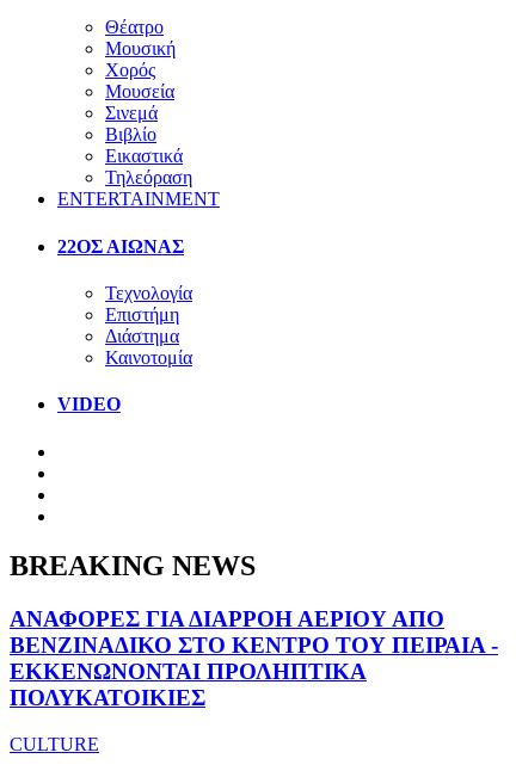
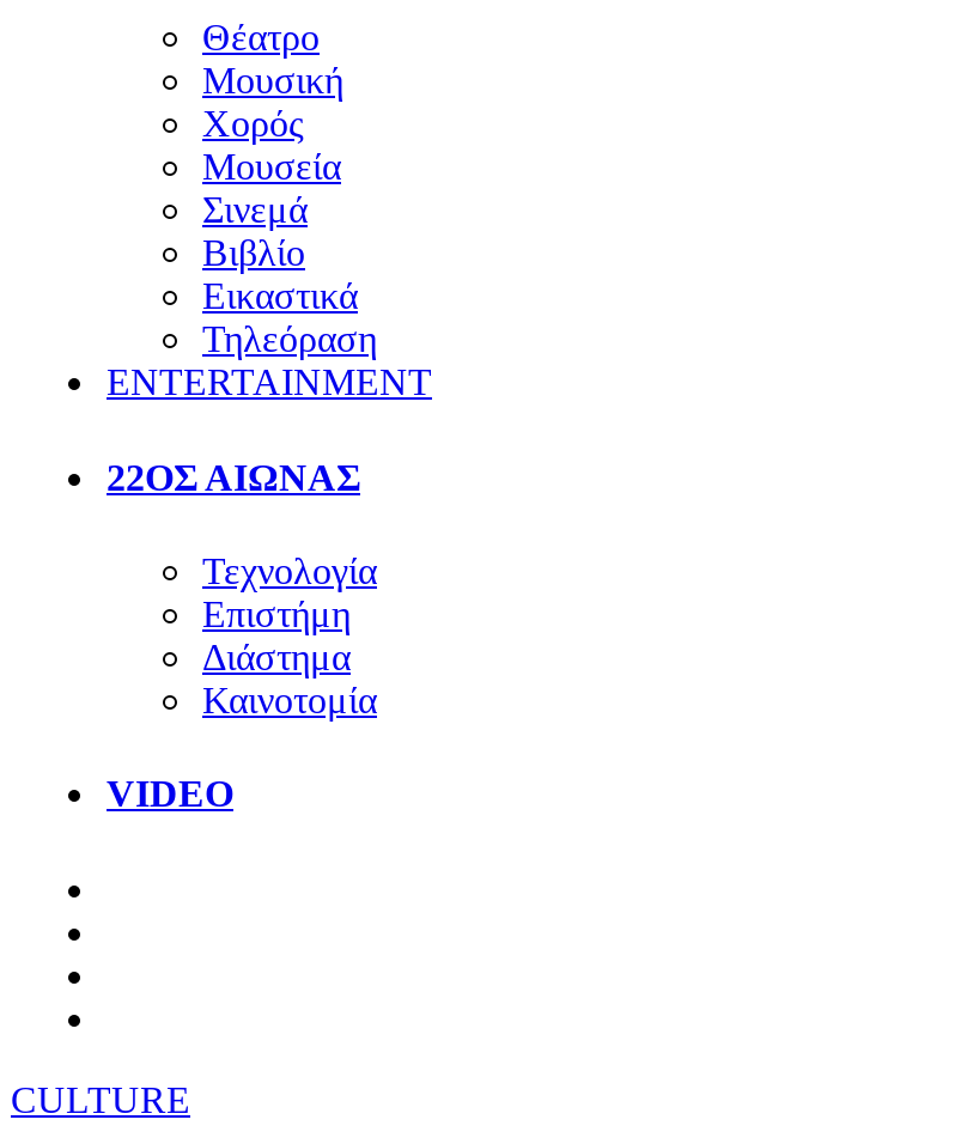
- BREAKING NEWS
- ΑΝΑΦΟΡΕΣ ΓΙΑ ΔΙΑΡΡΟΗ ΑΕΡΙΟΥ ΑΠΟ
- ΒΕΝΖΙΝΑΔΙΚΟ ΣΤΟ ΚΕΝΤΡΟ ΤΟΥ ΠΕΙΡΑΙΑ -
- ΕΚΚΕΝΩΝΟΝΤΑΙ ΠΡΟΛΗΠΤΙΚΑ
- ΠΟΛΥΚΑΤΟΙΚΙΕΣ
